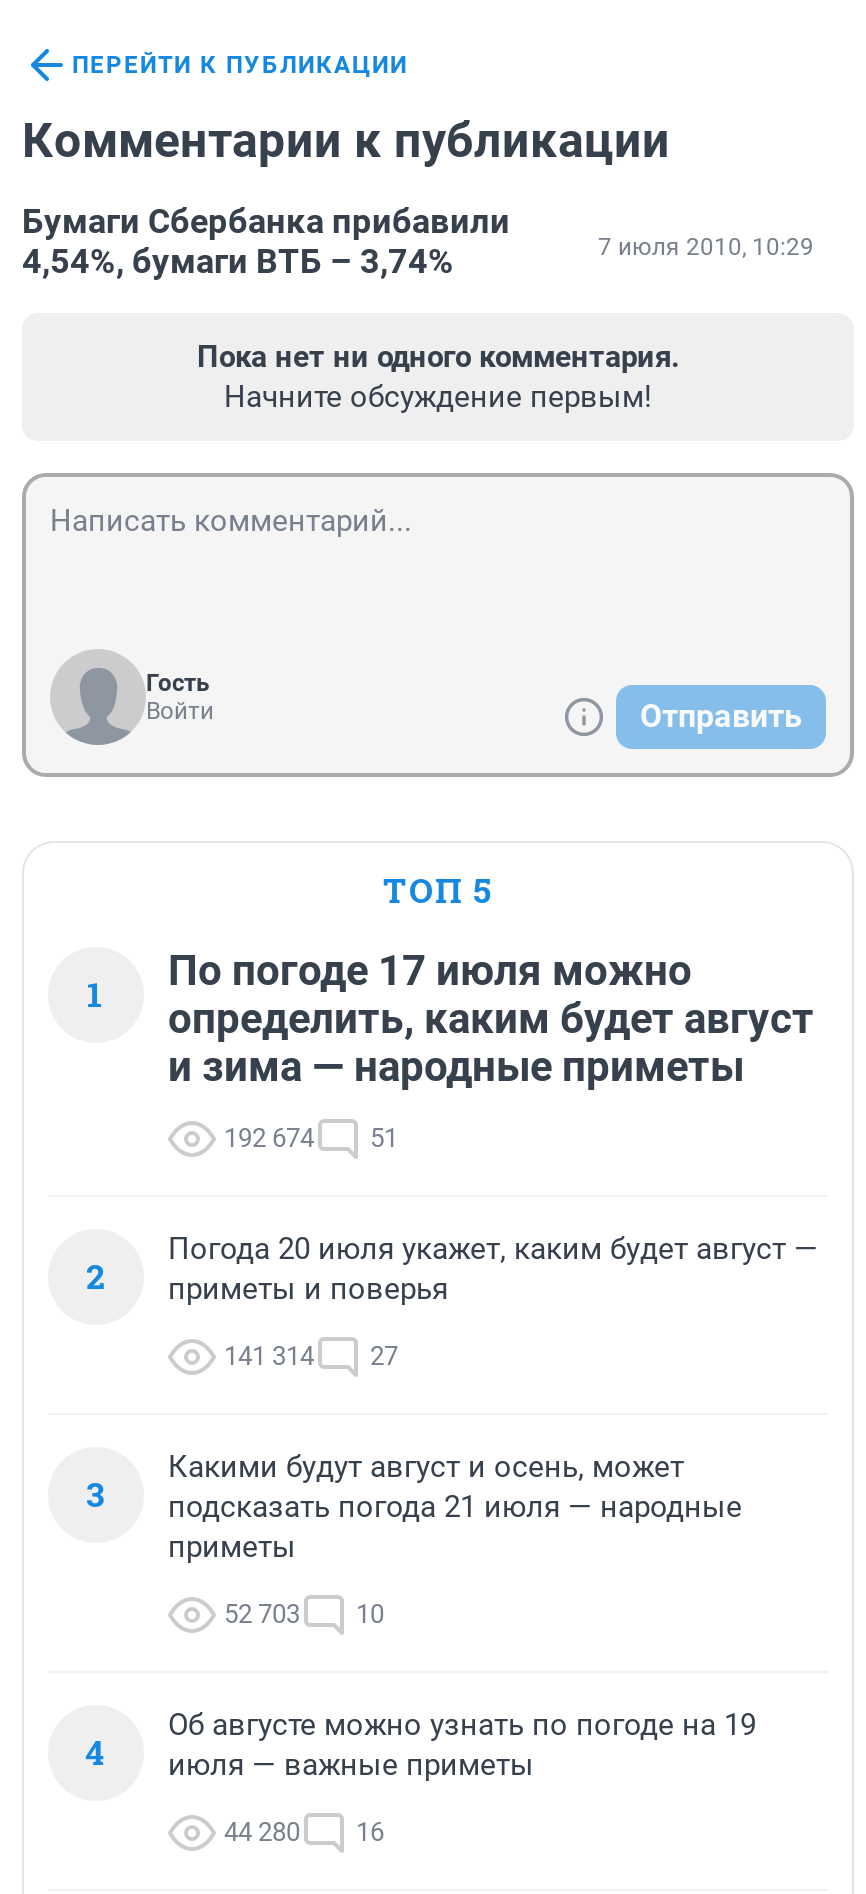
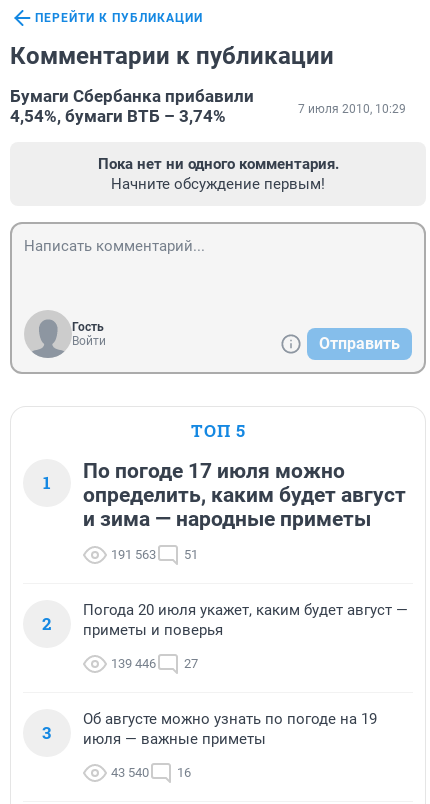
- 192 674 51
+ 191 563 51

- 141 314 27
+ 139 446 27

- Какими будут август и осень, может
- подсказать погода 21 июля — народные
- приметы
- 52 703
- 10
- 4

- 44 280 16
+ 43 540 16
